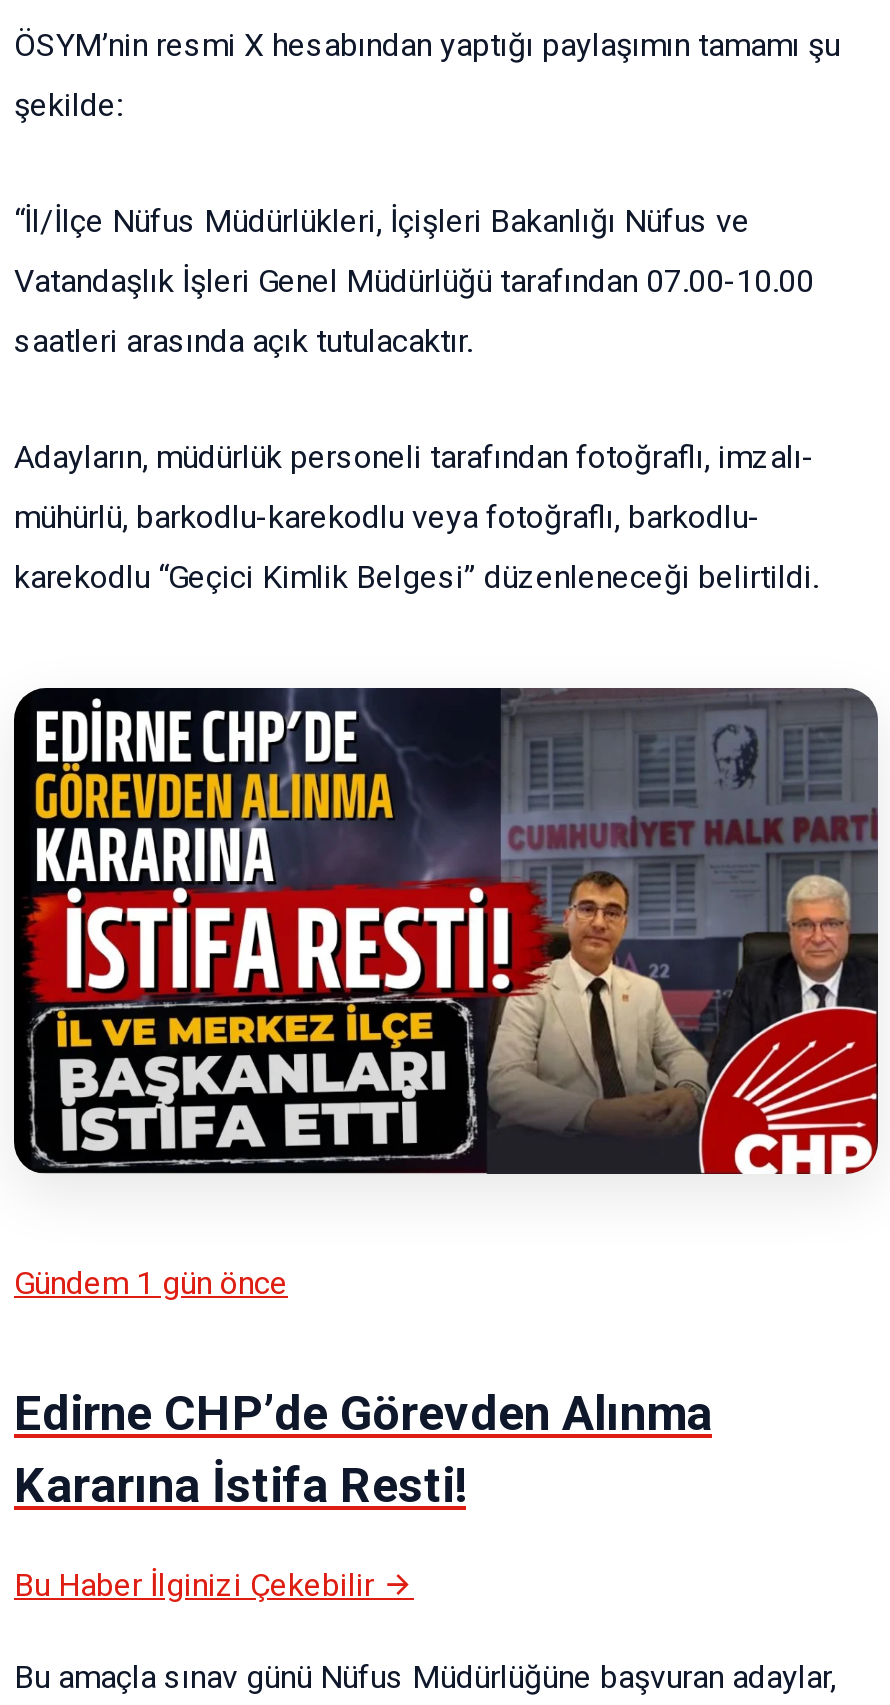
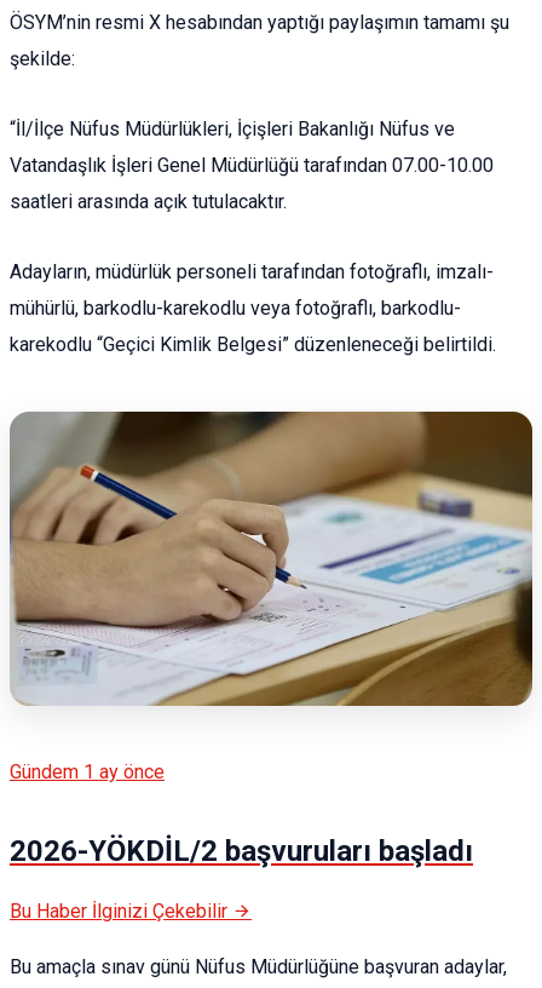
- [image]
+ [image]

- Gündem 1 gün önce
+ Gündem 1 ay önce

- Edirne CHP’de Görevden Alınma
- Kararına İstifa Resti!
+ 2026-YÖKDİL/2 başvuruları başladı
